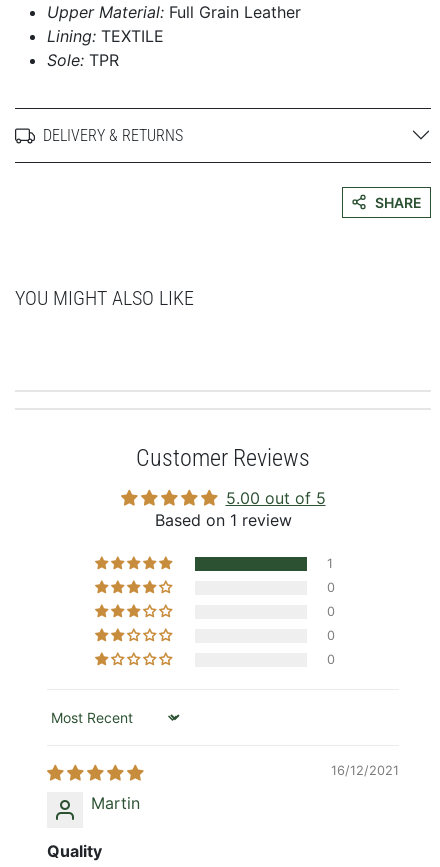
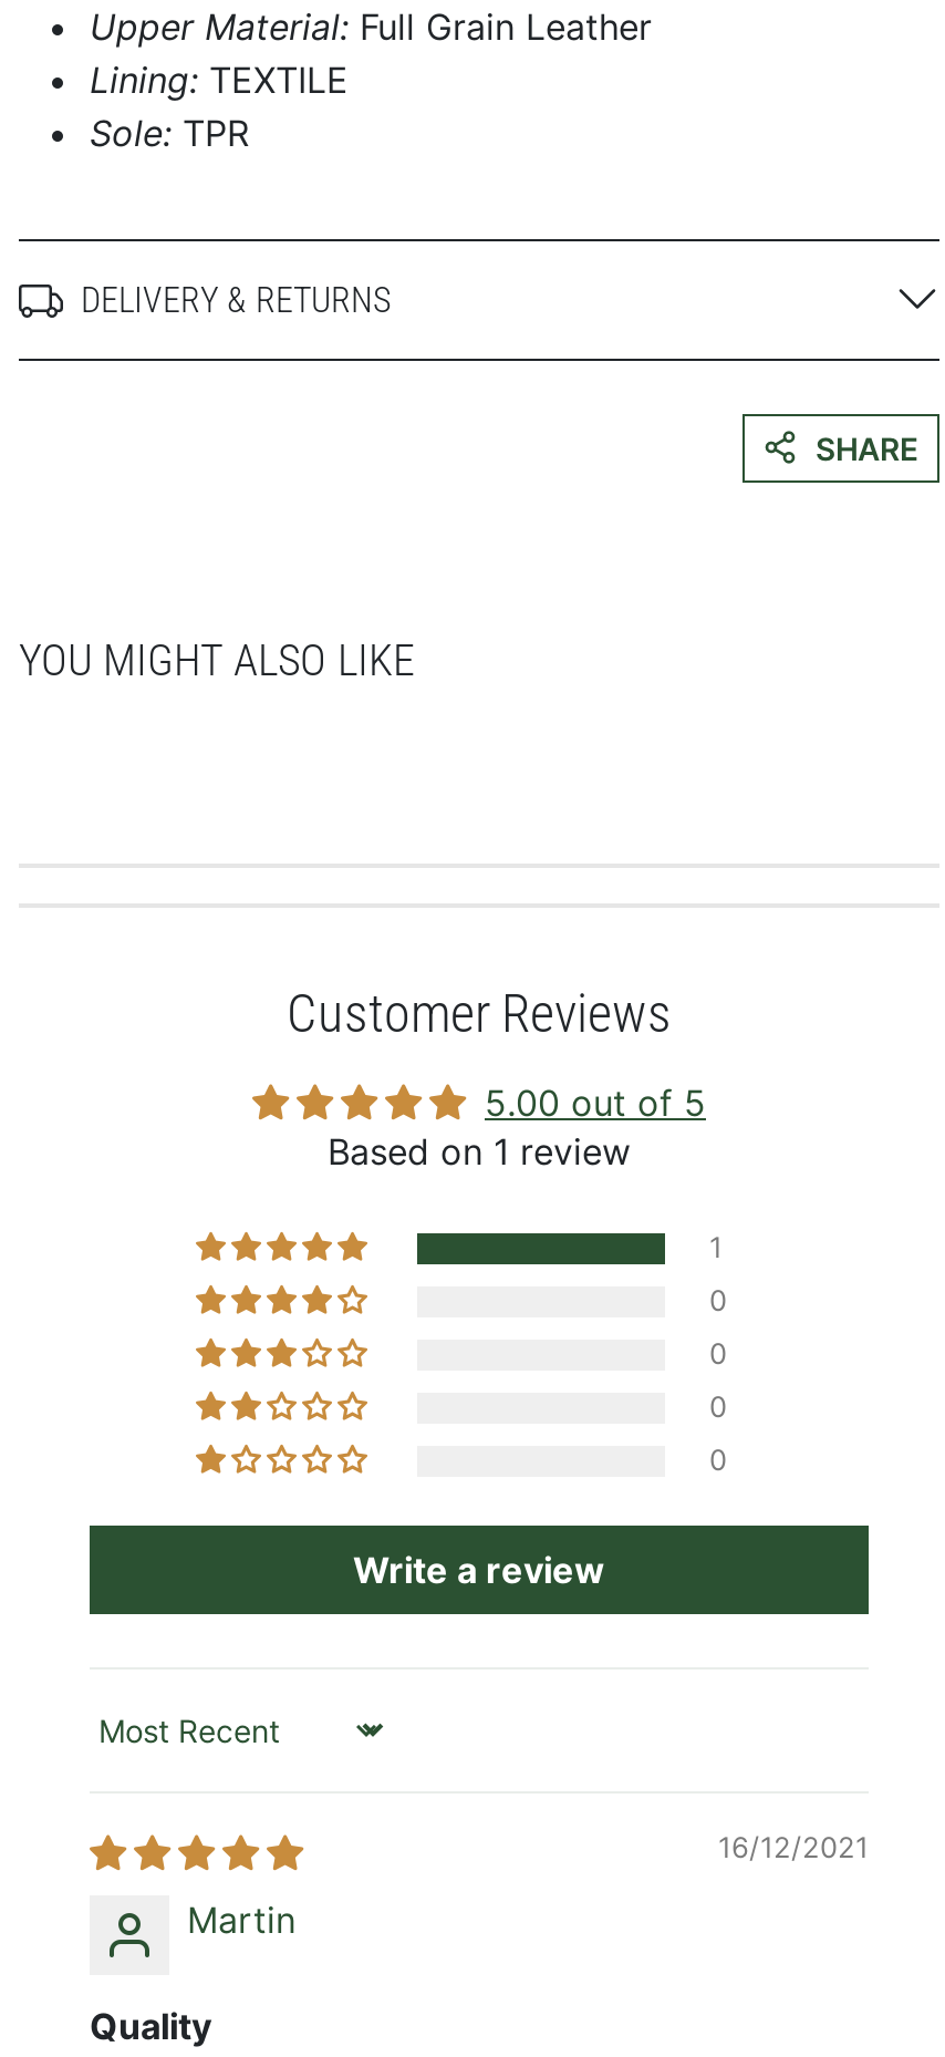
+ Write a review
